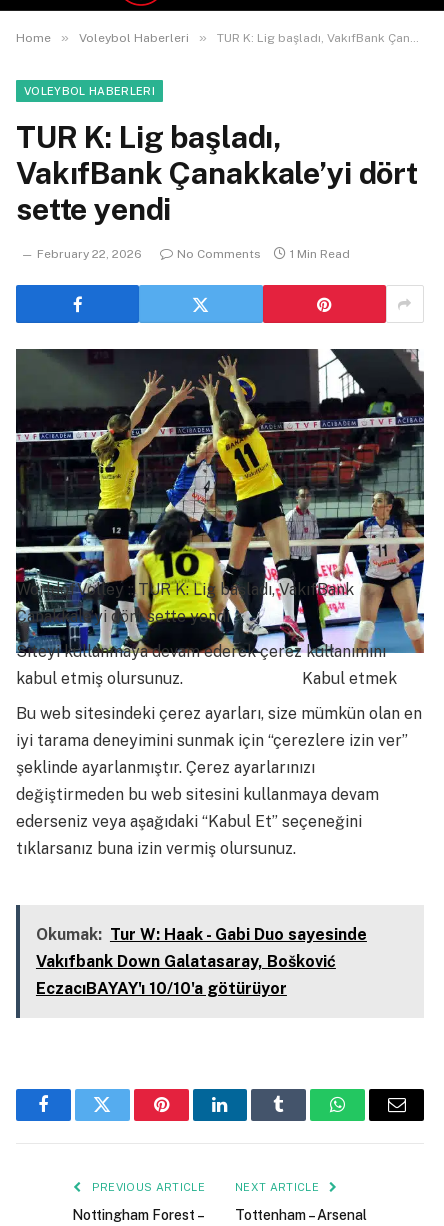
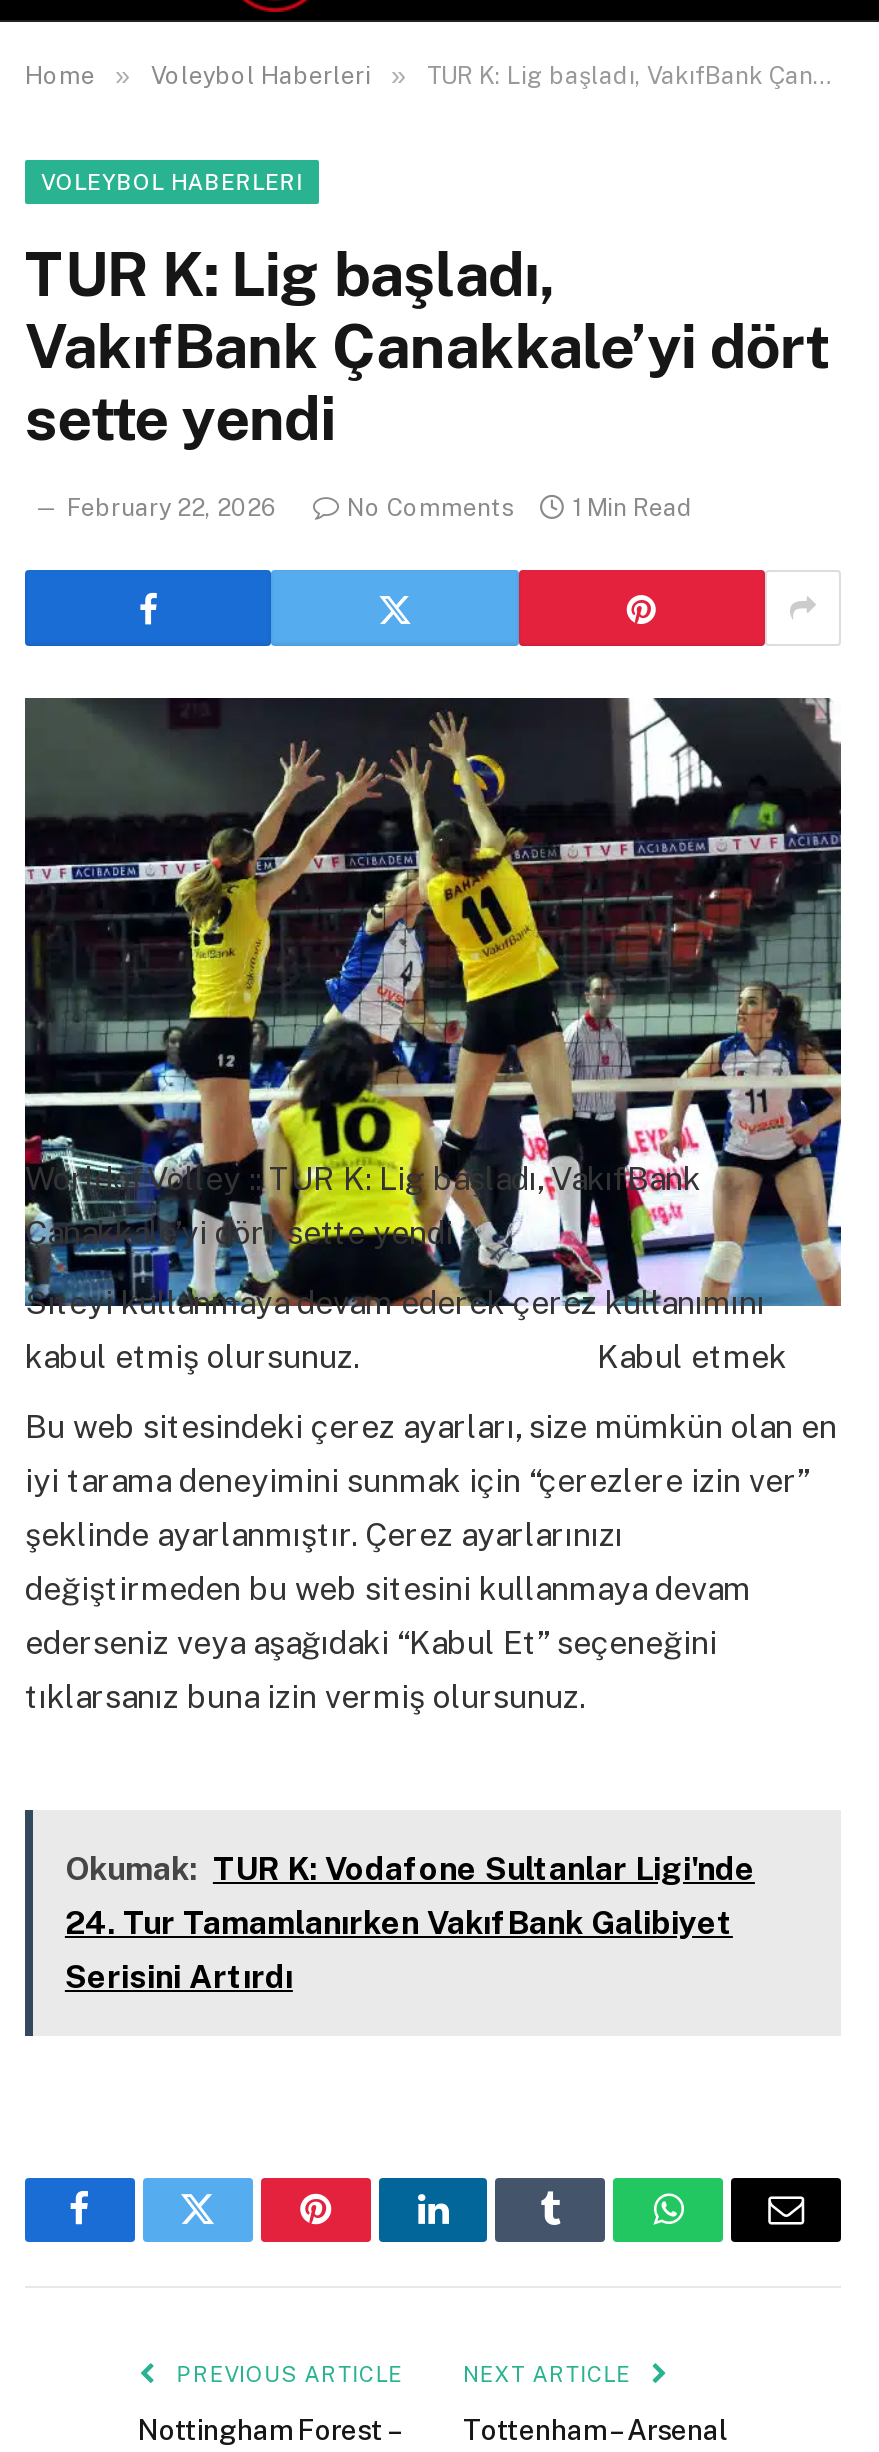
- Okumak: Tur W: Haak - Gabi Duo sayesinde
- Vakıfbank Down Galatasaray, Bošković
- EczacıBAYAY'ı 10/10'a götürüyor
+ Okumak: TUR K: Vodafone Sultanlar Ligi'nde
+ 24. Tur Tamamlanırken VakıfBank Galibiyet
+ Serisini Artırdı
